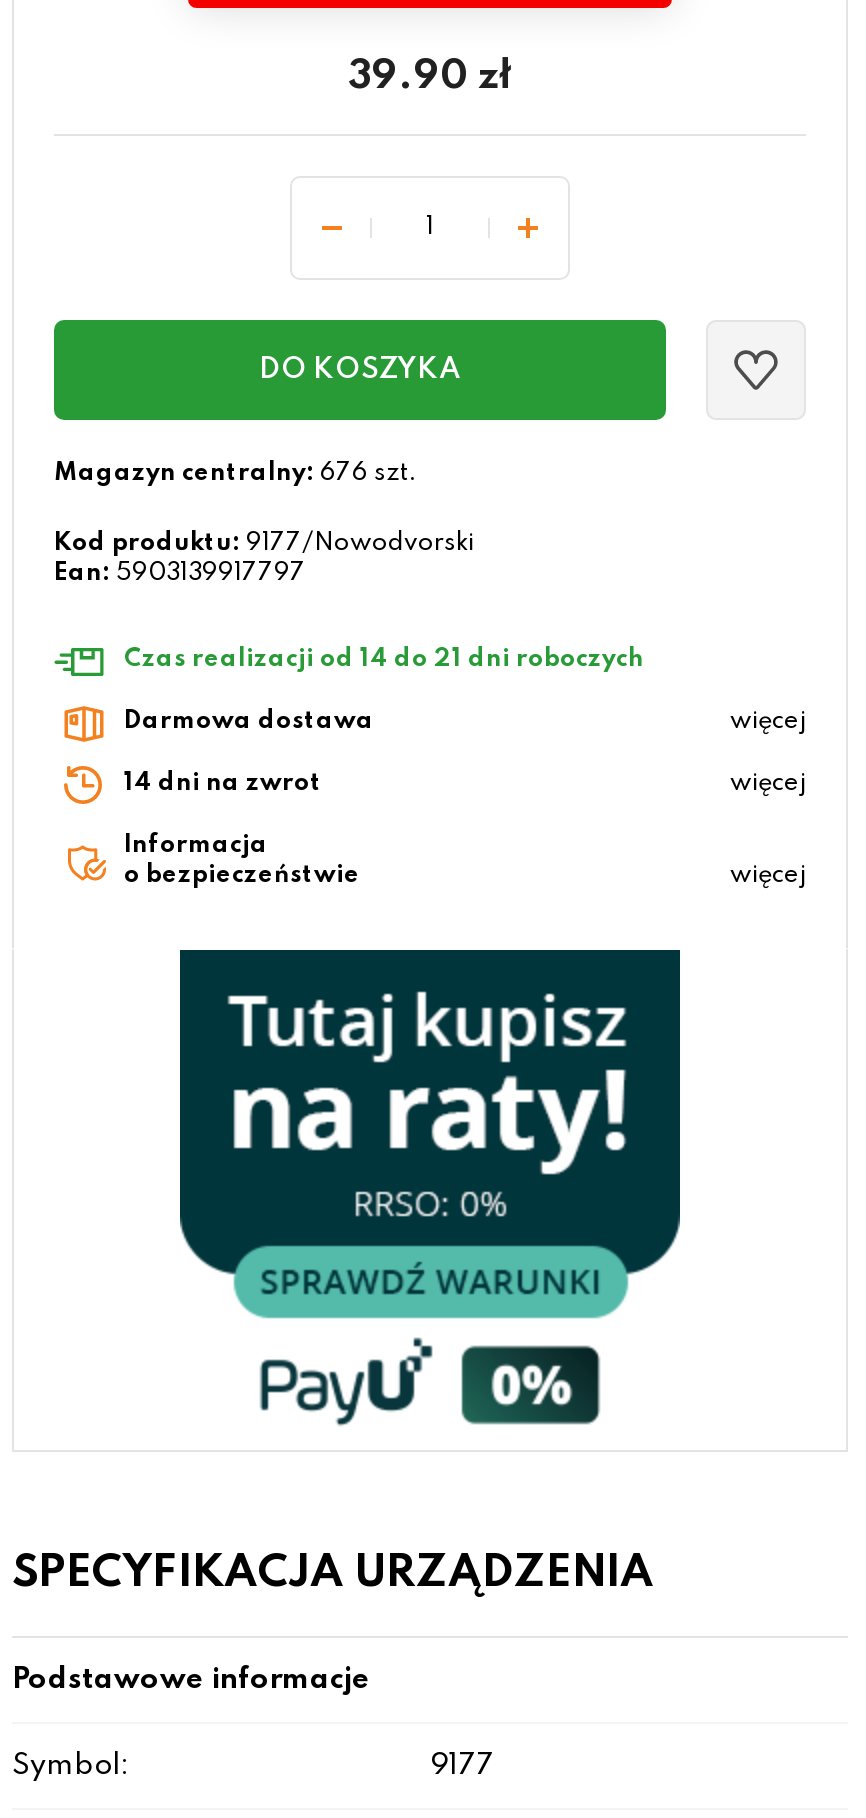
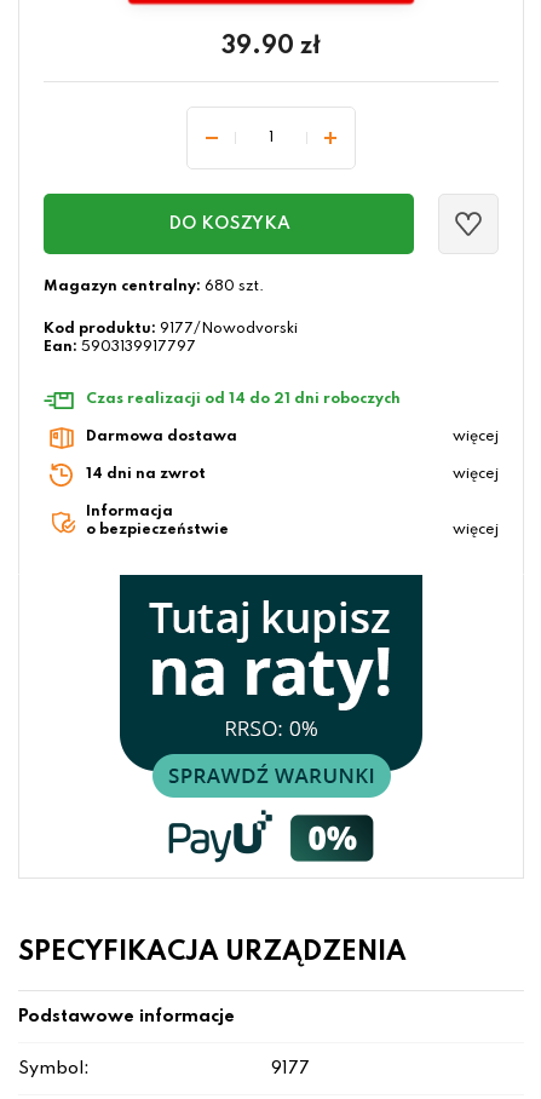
- Magazyn centralny: 676 szt.
+ Magazyn centralny: 680 szt.
